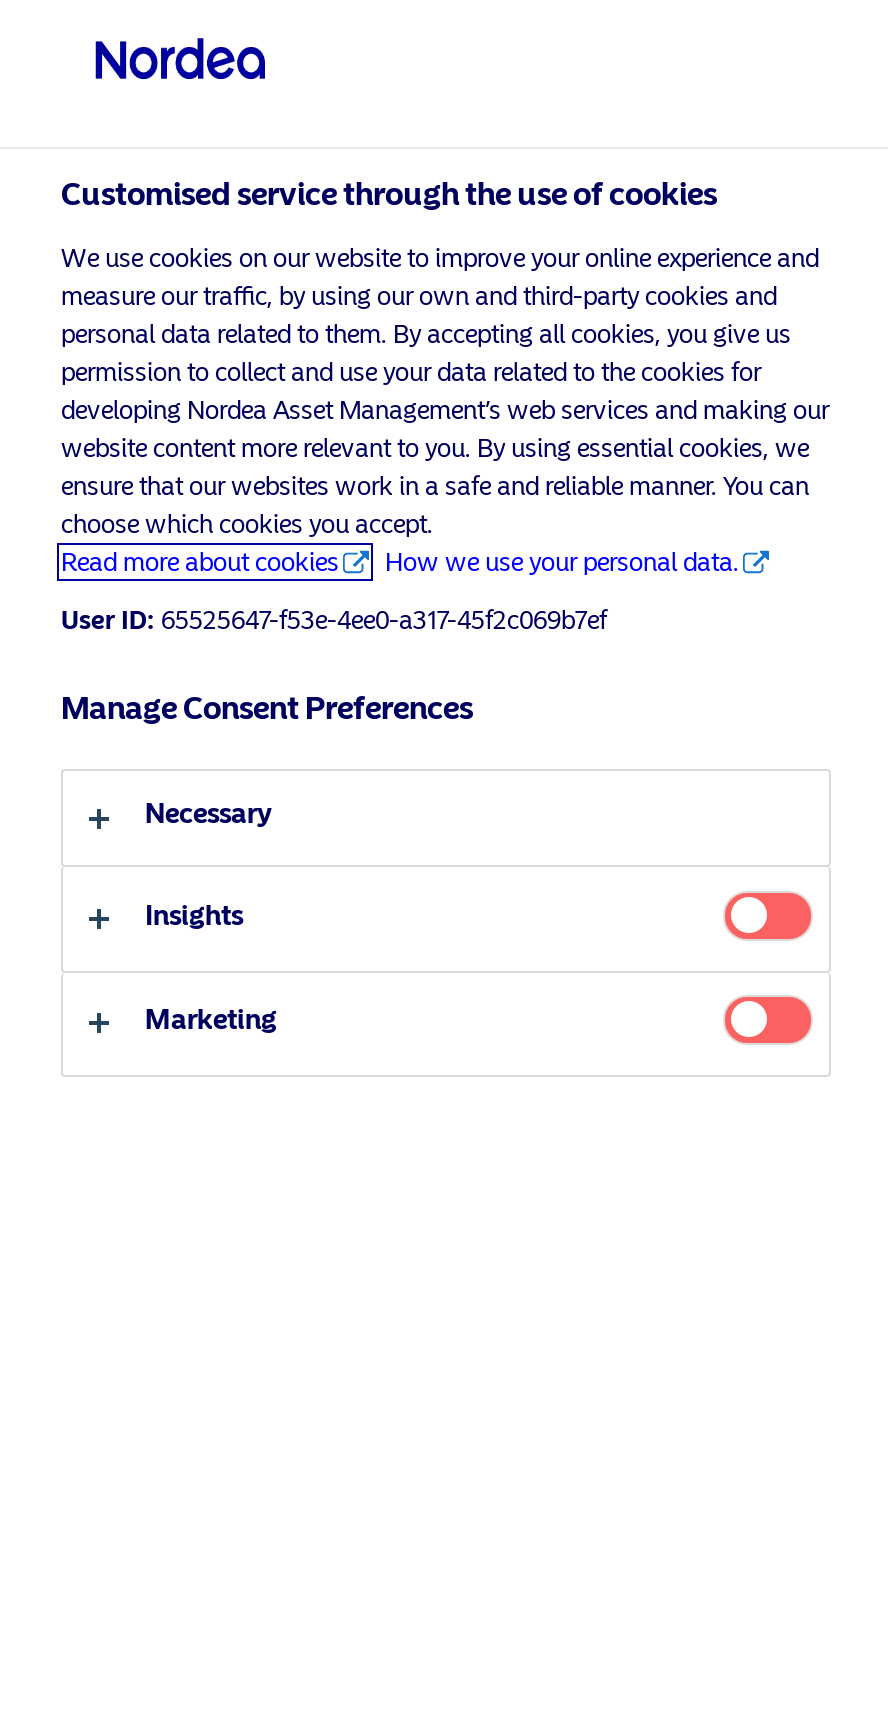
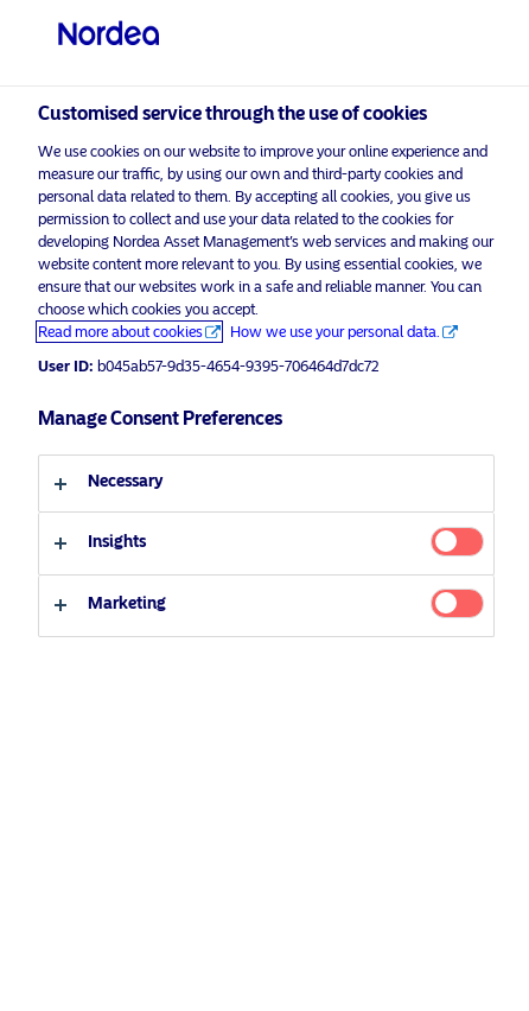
- User ID: 65525647-f53e-4ee0-a317-45f2c069b7ef
+ User ID: b045ab57-9d35-4654-9395-706464d7dc72
